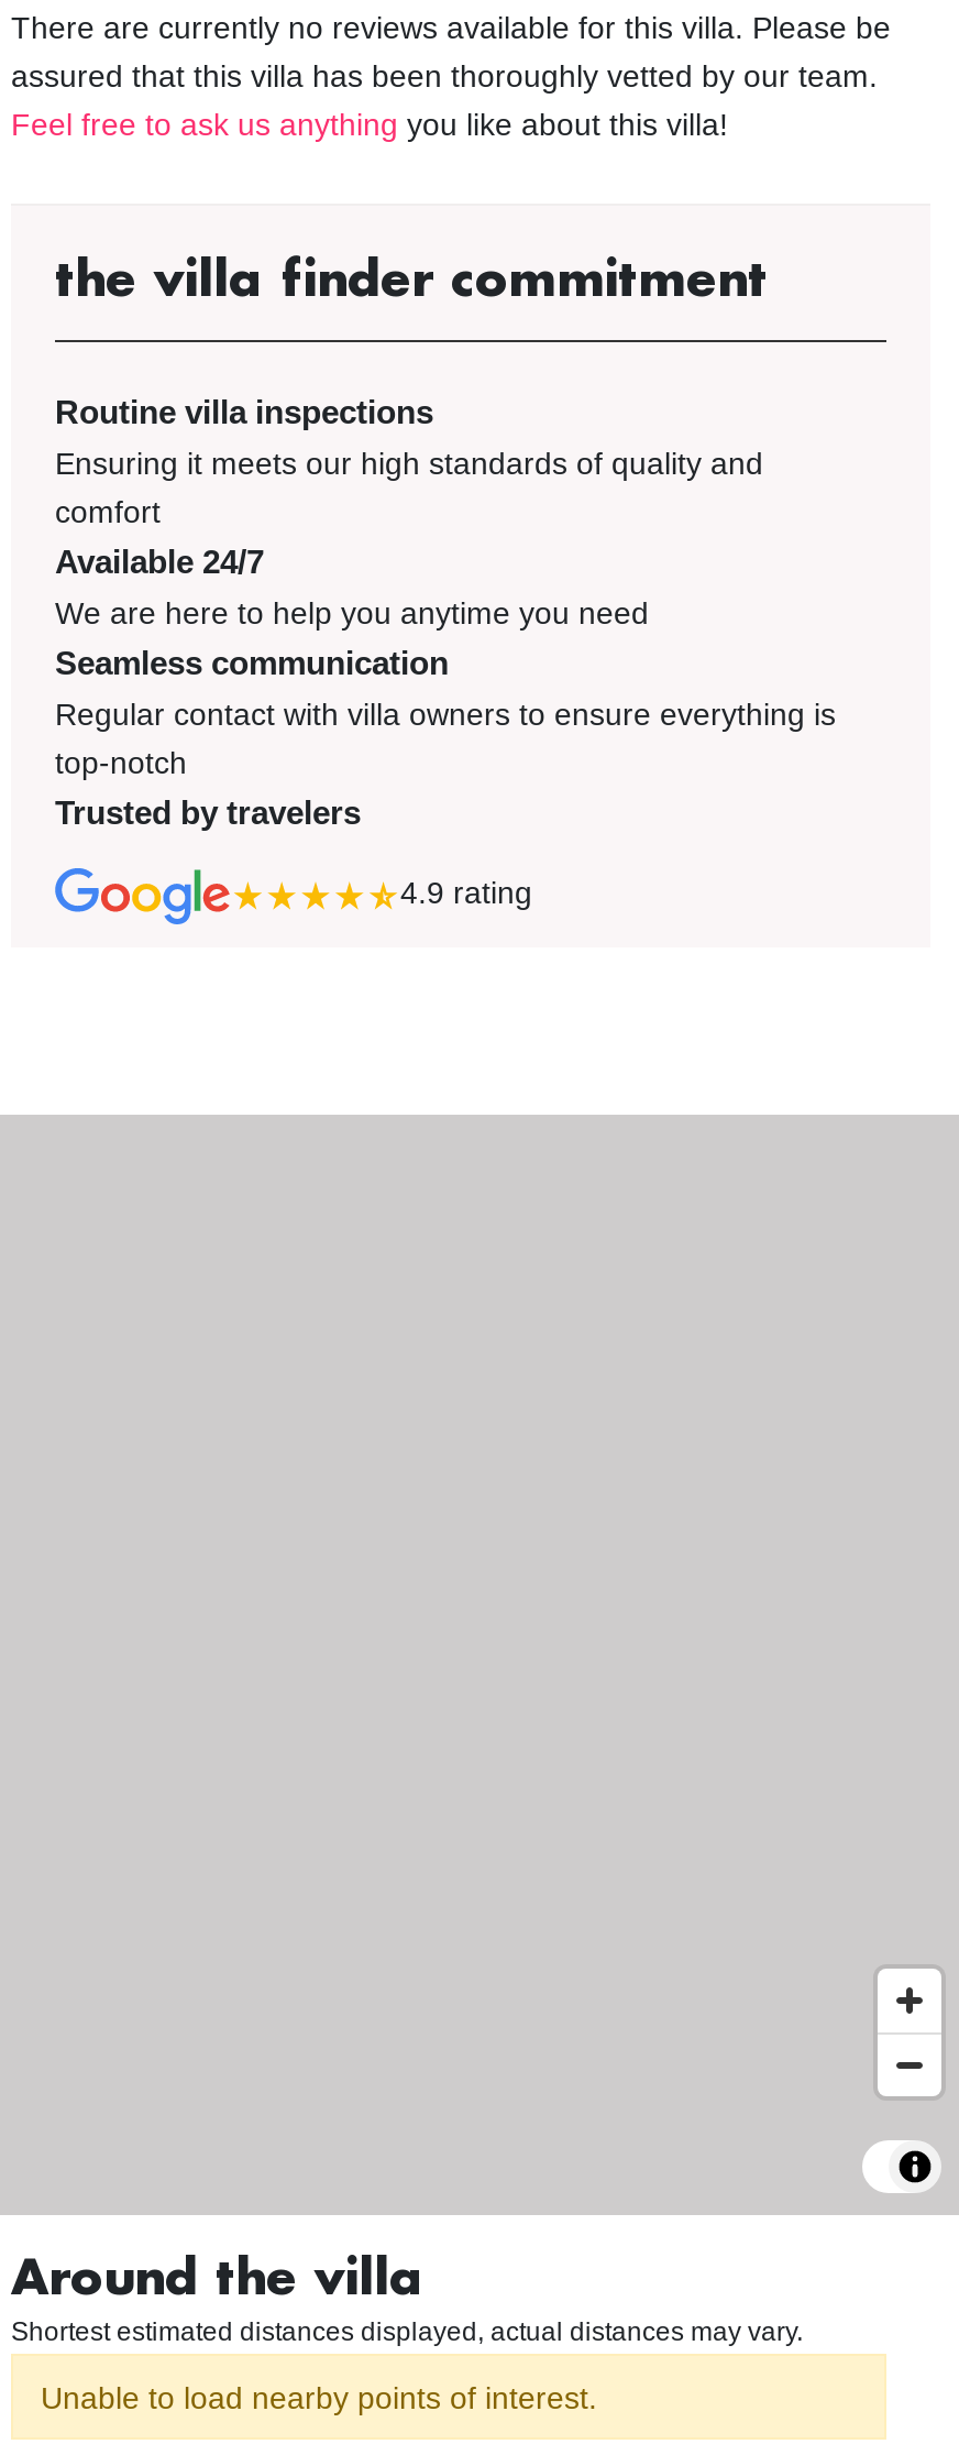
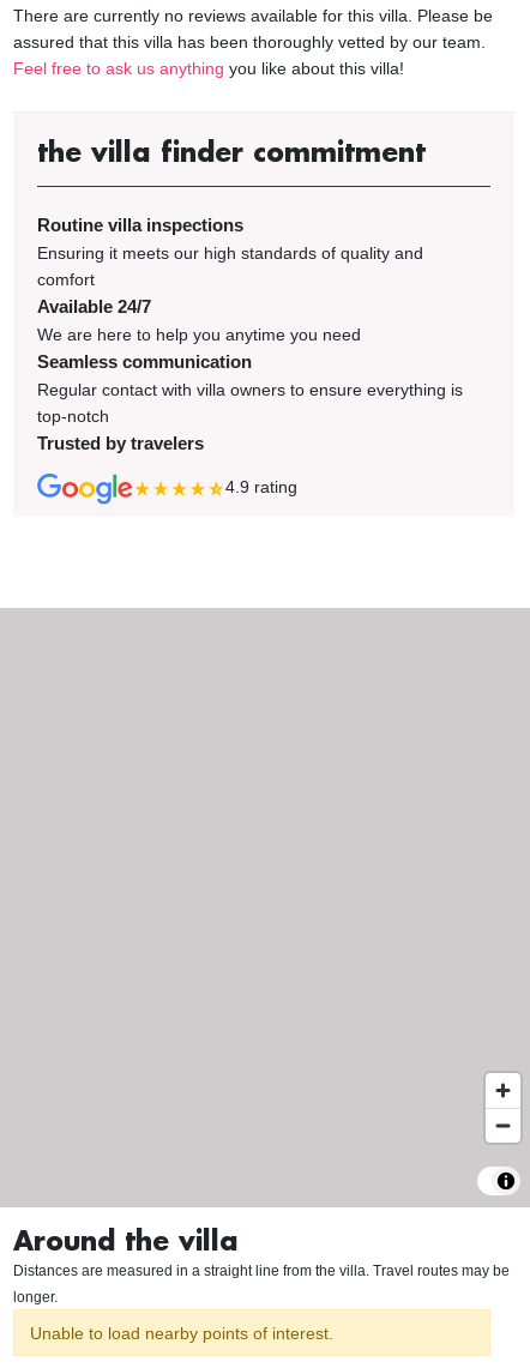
- Shortest estimated distances displayed, actual distances may vary.
+ Distances are measured in a straight line from the villa. Travel routes may be
+ longer.
